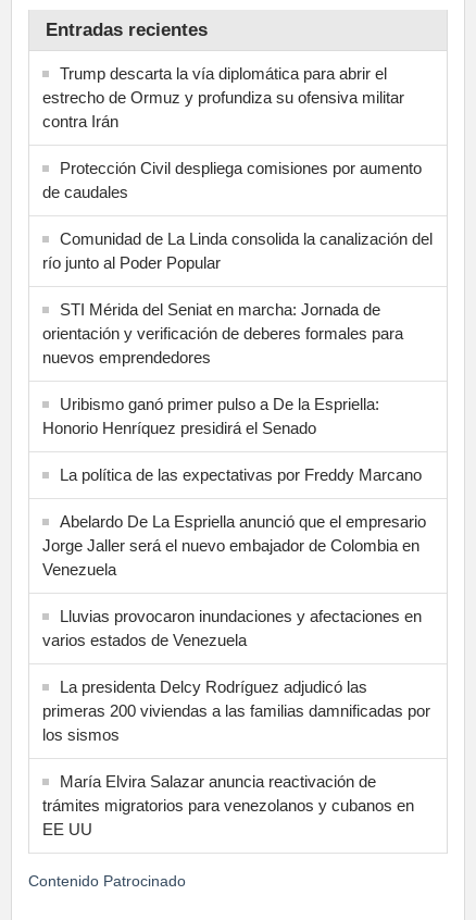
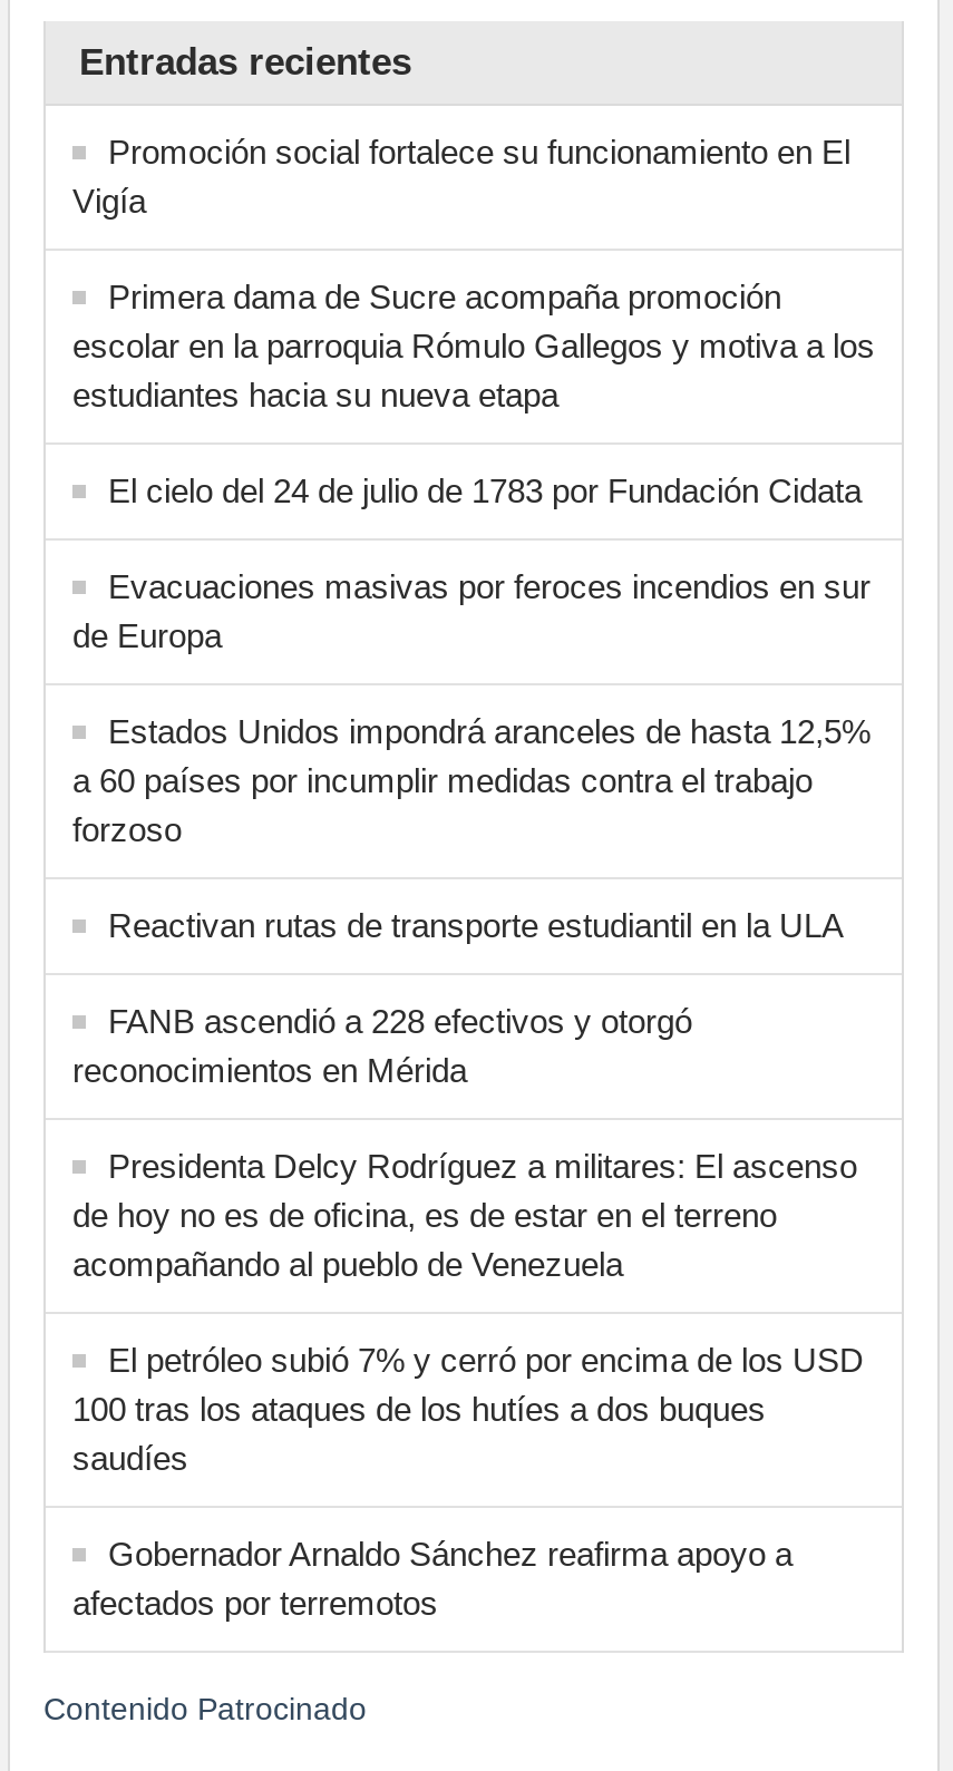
- Trump descarta la vía diplomática para abrir el
- estrecho de Ormuz y profundiza su ofensiva militar
- contra Irán
+ Promoción social fortalece su funcionamiento en El
+ Vigía

- Protección Civil despliega comisiones por aumento
- de caudales
+ Primera dama de Sucre acompaña promoción
+ escolar en la parroquia Rómulo Gallegos y motiva a los
+ estudiantes hacia su nueva etapa

- Comunidad de La Linda consolida la canalización del
- río junto al Poder Popular
+ El cielo del 24 de julio de 1783 por Fundación Cidata

- STI Mérida del Seniat en marcha: Jornada de
- orientación y verificación de deberes formales para
- nuevos emprendedores
+ Evacuaciones masivas por feroces incendios en sur
+ de Europa

- Uribismo ganó primer pulso a De la Espriella:
- Honorio Henríquez presidirá el Senado
+ Estados Unidos impondrá aranceles de hasta 12,5%
+ a 60 países por incumplir medidas contra el trabajo
+ forzoso

- La política de las expectativas por Freddy Marcano
+ Reactivan rutas de transporte estudiantil en la ULA

- Abelardo De La Espriella anunció que el empresario
- Jorge Jaller será el nuevo embajador de Colombia en
- Venezuela
+ FANB ascendió a 228 efectivos y otorgó
+ reconocimientos en Mérida

- Lluvias provocaron inundaciones y afectaciones en
- varios estados de Venezuela
+ Presidenta Delcy Rodríguez a militares: El ascenso
+ de hoy no es de oficina, es de estar en el terreno
+ acompañando al pueblo de Venezuela

- La presidenta Delcy Rodríguez adjudicó las
- primeras 200 viviendas a las familias damnificadas por
- los sismos
+ El petróleo subió 7% y cerró por encima de los USD
+ 100 tras los ataques de los hutíes a dos buques
+ saudíes

- María Elvira Salazar anuncia reactivación de
- trámites migratorios para venezolanos y cubanos en
- EE UU
+ Gobernador Arnaldo Sánchez reafirma apoyo a
+ afectados por terremotos
